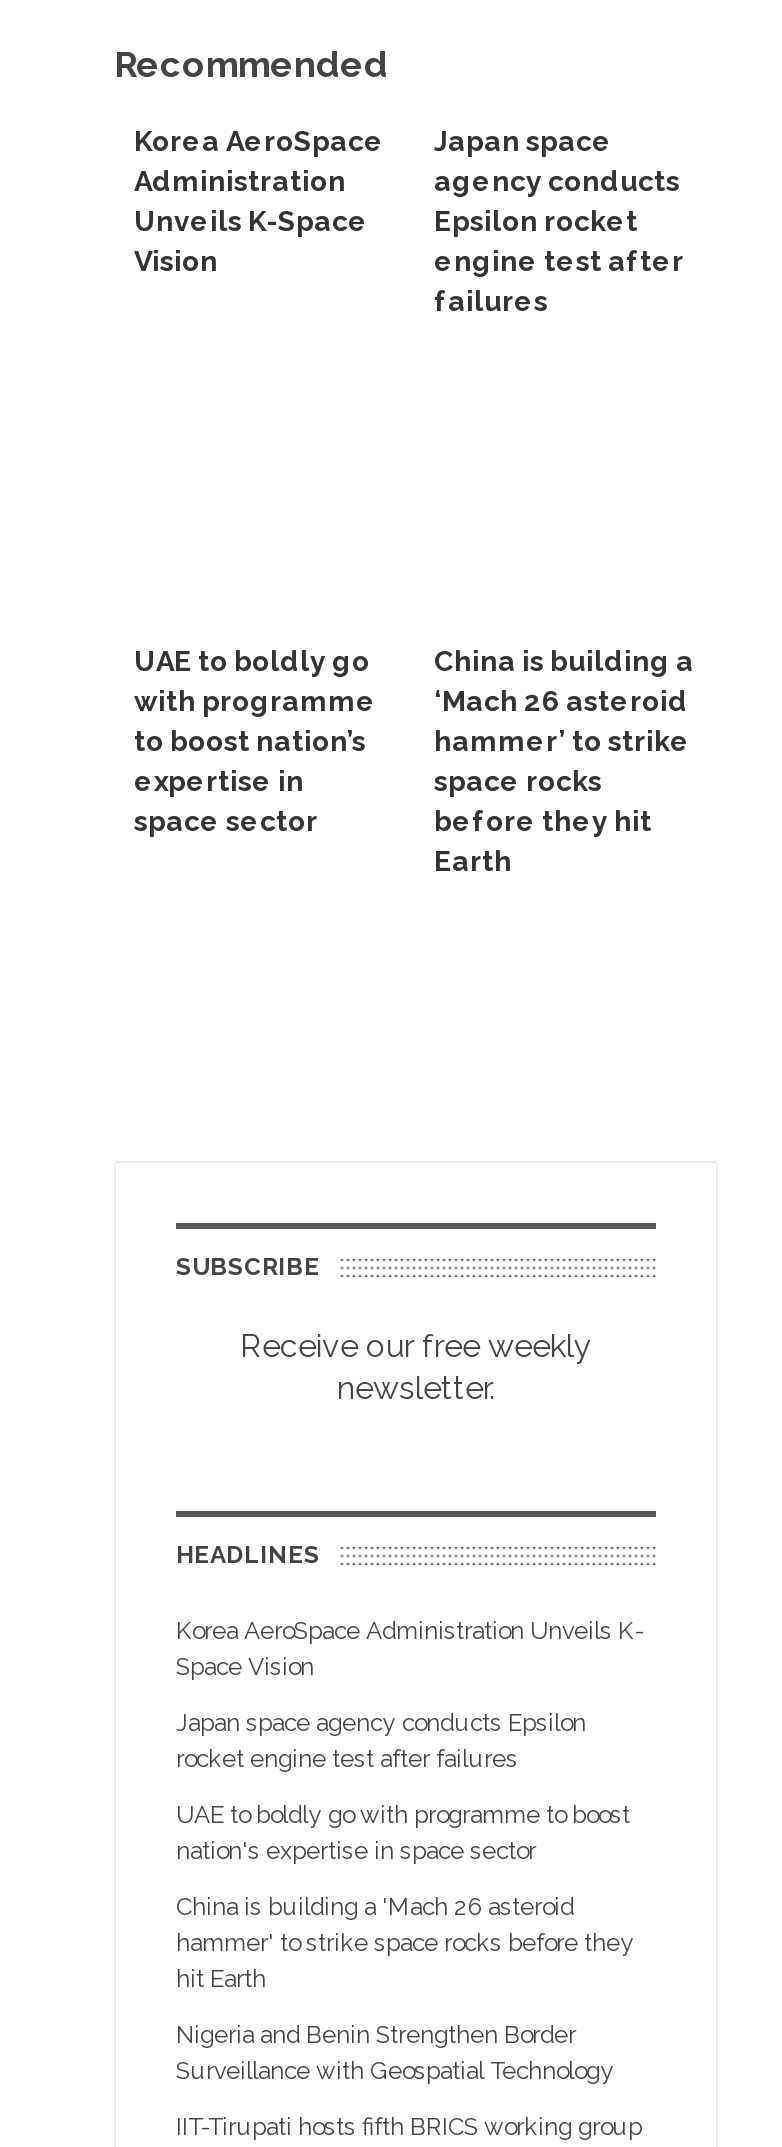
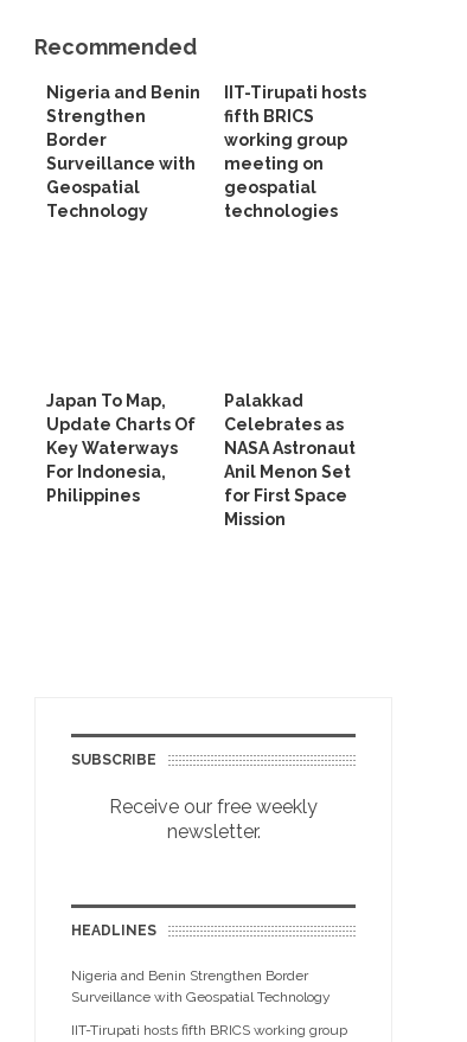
- Korea AeroSpace
- Administration
- Unveils K-Space
- Vision
+ Nigeria and Benin
+ Strengthen
+ Border
+ Surveillance with
+ Geospatial
+ Technology

- Japan space
- agency conducts
- Epsilon rocket
- engine test after
- failures
+ IIT-Tirupati hosts
+ fifth BRICS
+ working group
+ meeting on
+ geospatial
+ technologies

- UAE to boldly go
- with programme
- to boost nation’s
- expertise in
- space sector
+ Japan To Map,
+ Update Charts Of
+ Key Waterways
+ For Indonesia,
+ Philippines

- China is building a
- ‘Mach 26 asteroid
- hammer’ to strike
- space rocks
- before they hit
- Earth
+ Palakkad
+ Celebrates as
+ NASA Astronaut
+ Anil Menon Set
+ for First Space
+ Mission

- Korea AeroSpace Administration Unveils K-
- Space Vision
- Japan space agency conducts Epsilon
- rocket engine test after failures
- UAE to boldly go with programme to boost
- nation's expertise in space sector
- China is building a 'Mach 26 asteroid
- hammer' to strike space rocks before they
- hit Earth
